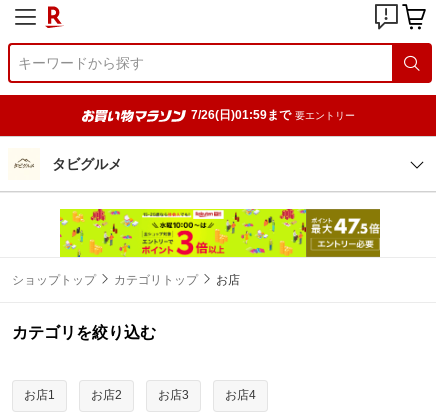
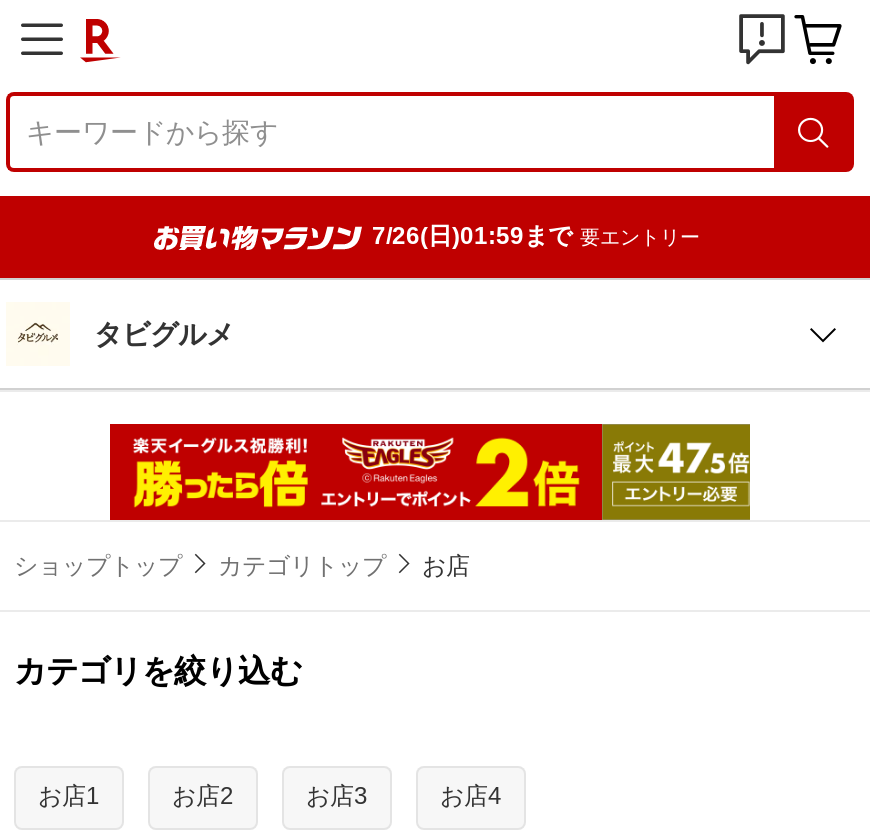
- [image]
+ [image]
